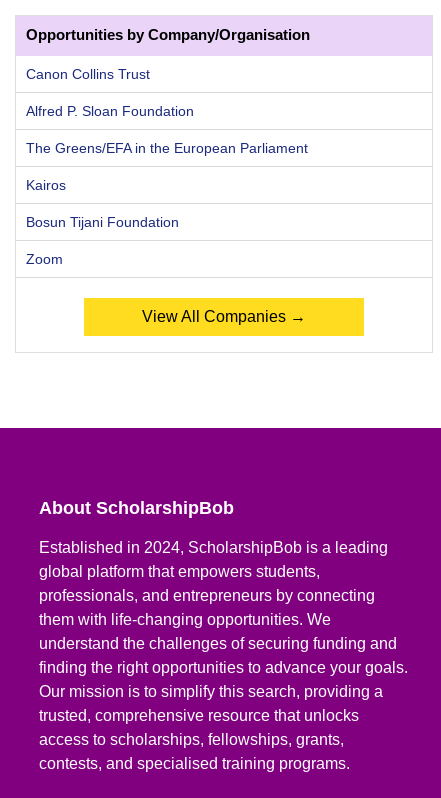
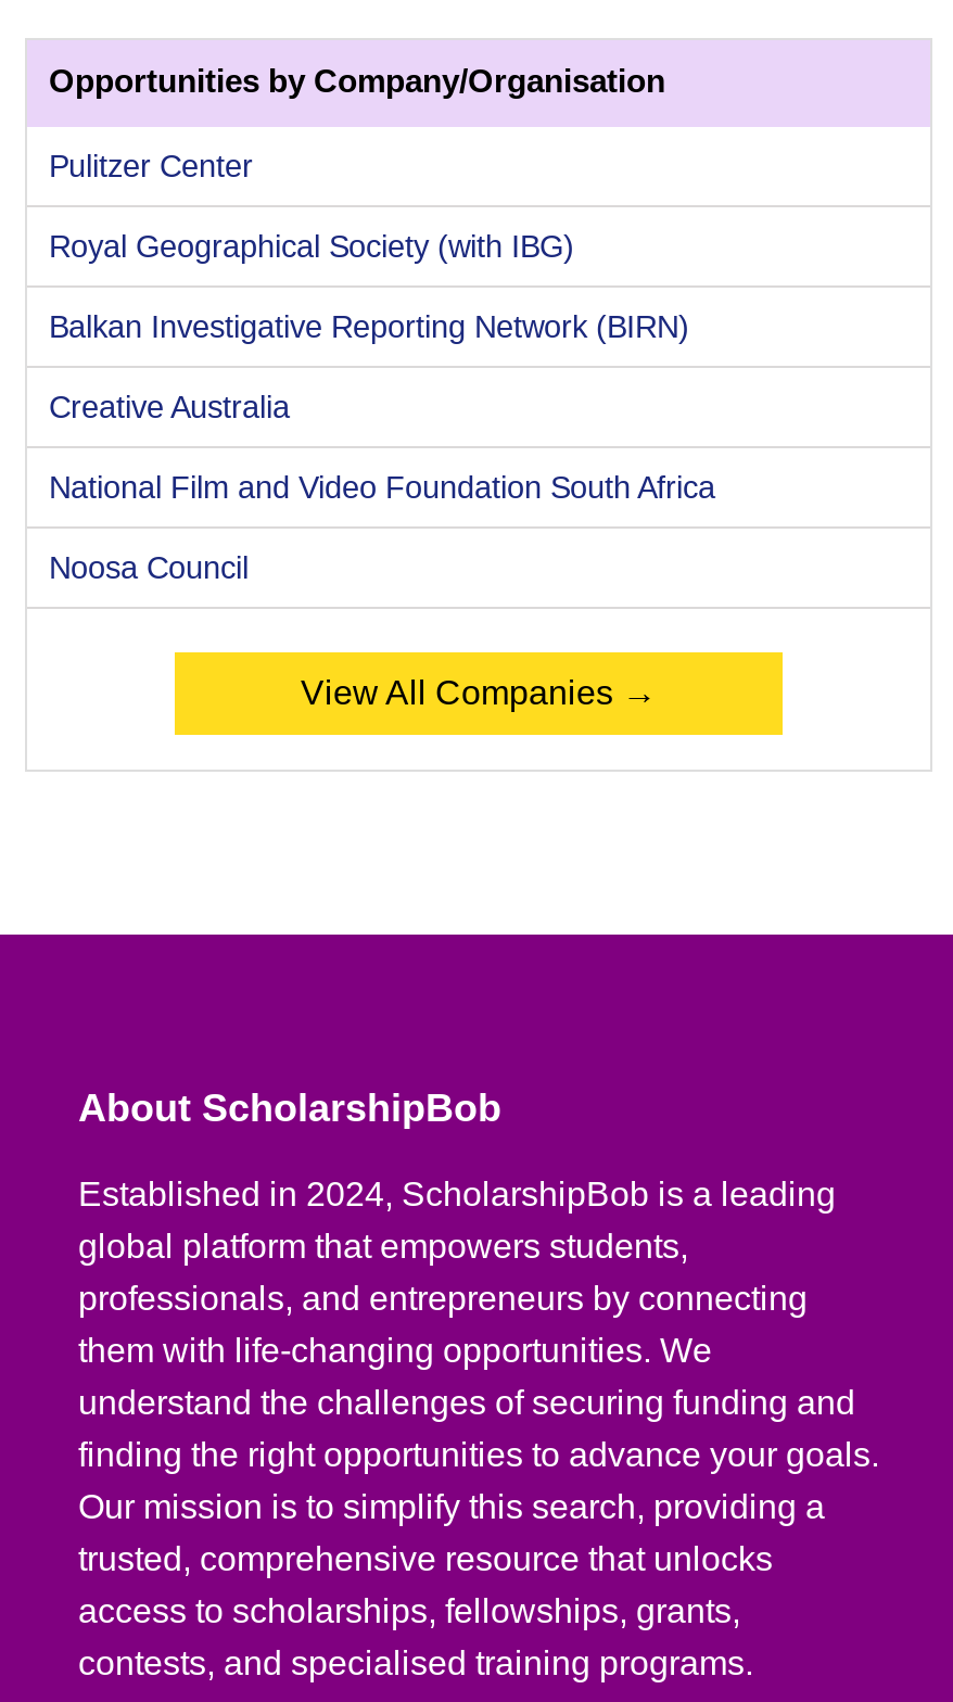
- Canon Collins Trust
+ Pulitzer Center

- Alfred P. Sloan Foundation
+ Royal Geographical Society (with IBG)

- The Greens/EFA in the European Parliament
+ Balkan Investigative Reporting Network (BIRN)

- Kairos
+ Creative Australia

- Bosun Tijani Foundation
+ National Film and Video Foundation South Africa

- Zoom
+ Noosa Council
